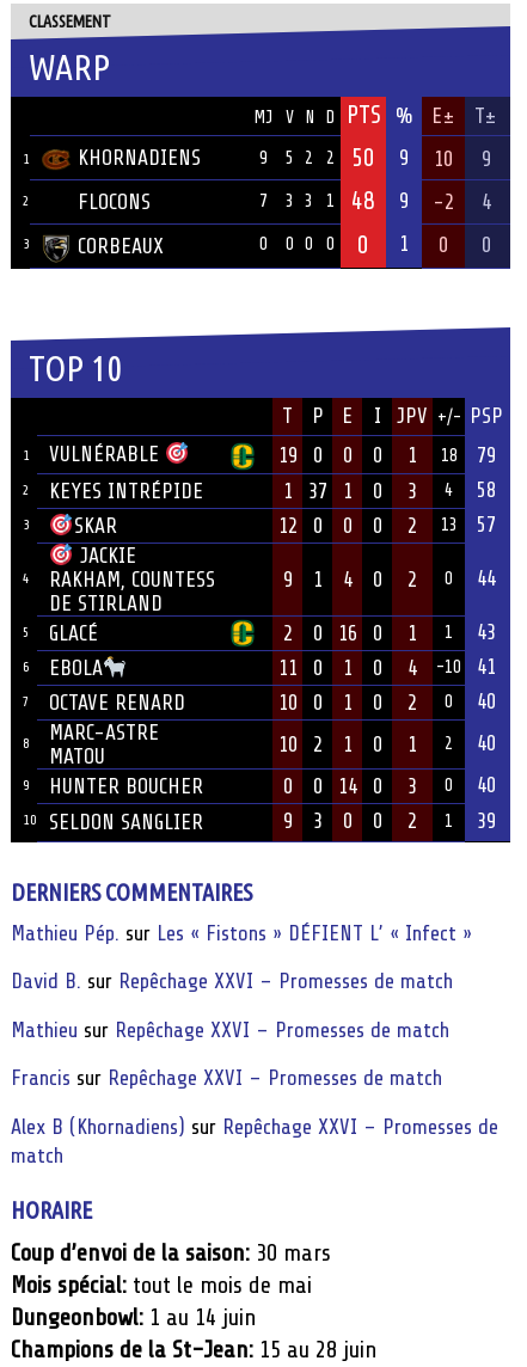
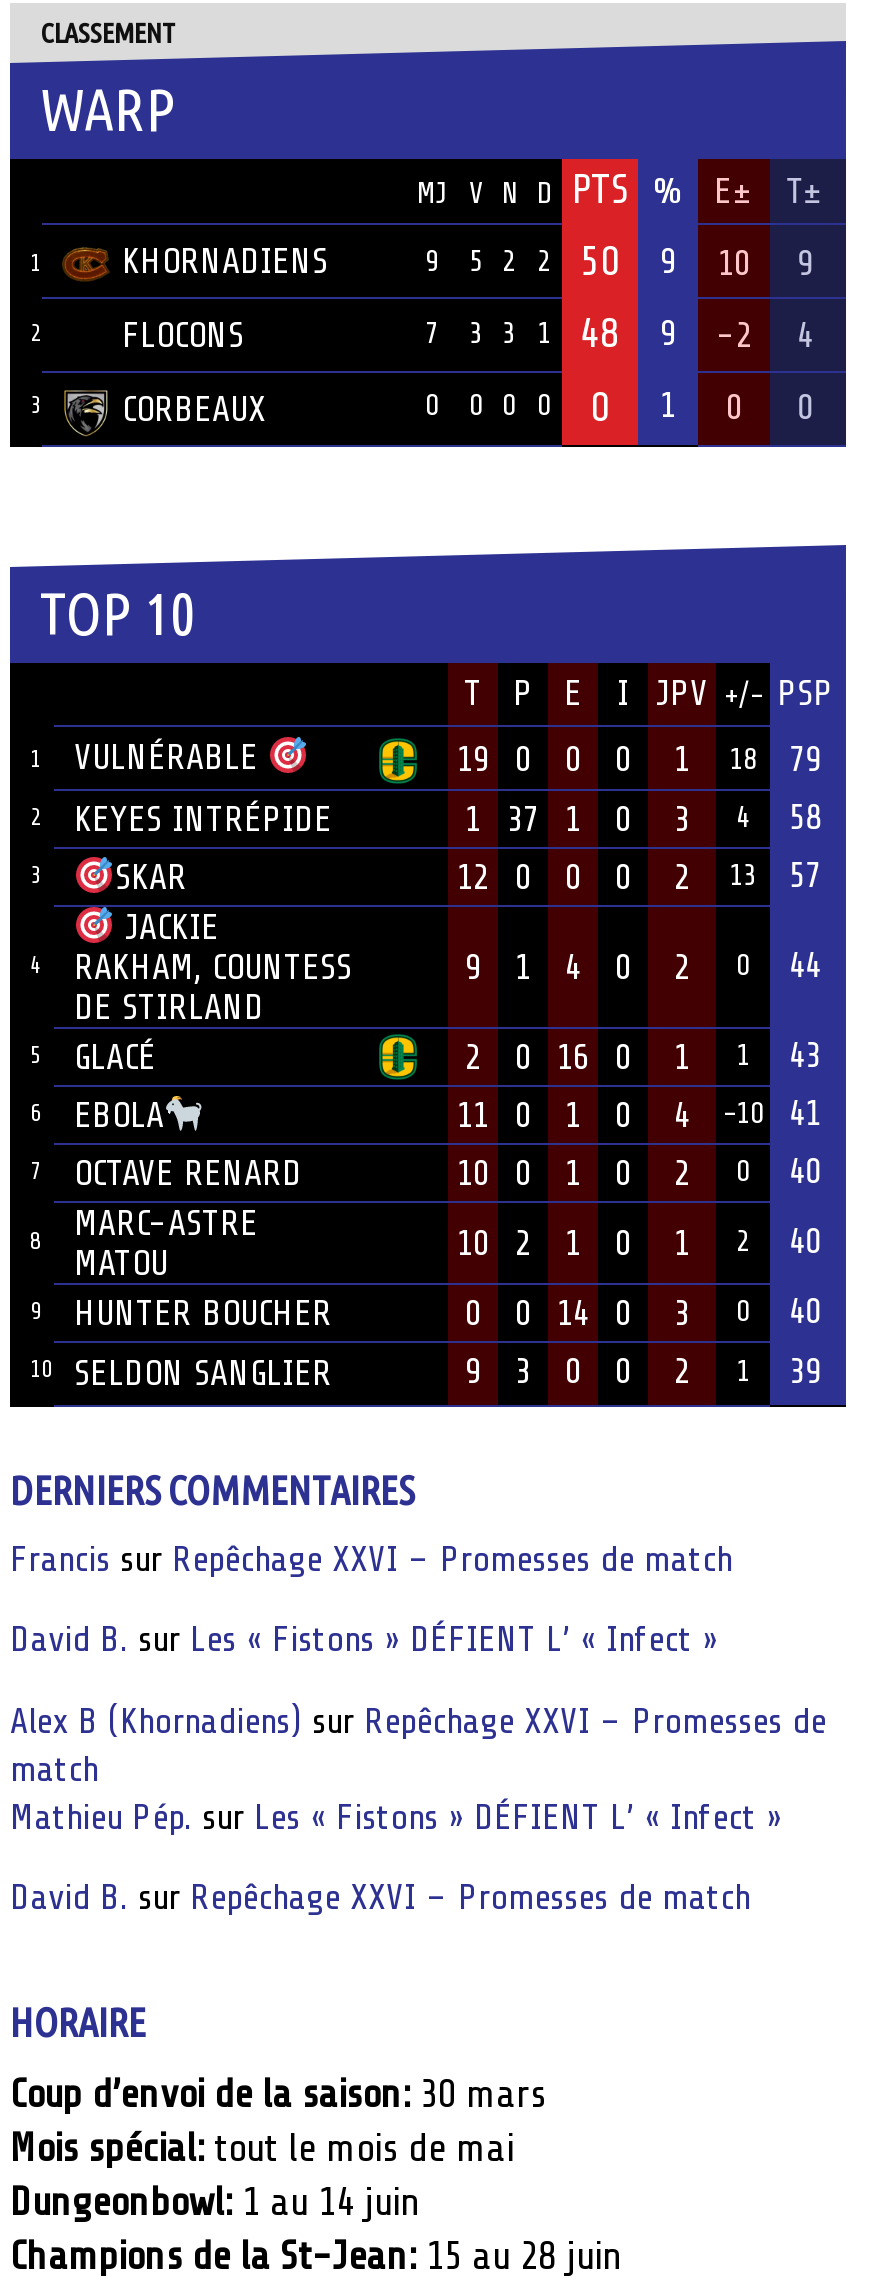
+ David B. sur Les « Fistons » DÉFIENT L’ « Infect »

moved down: Mathieu Pép. sur Les « Fistons » DÉFIENT L’ « Infect » | David B. sur Repêchage XXVI – Promesses de match

- Mathieu sur Repêchage XXVI – Promesses de match

moved up: Francis sur Repêchage XXVI – Promesses de match | Alex B (Khornadiens) sur Repêchage XXVI – Promesses de | match
